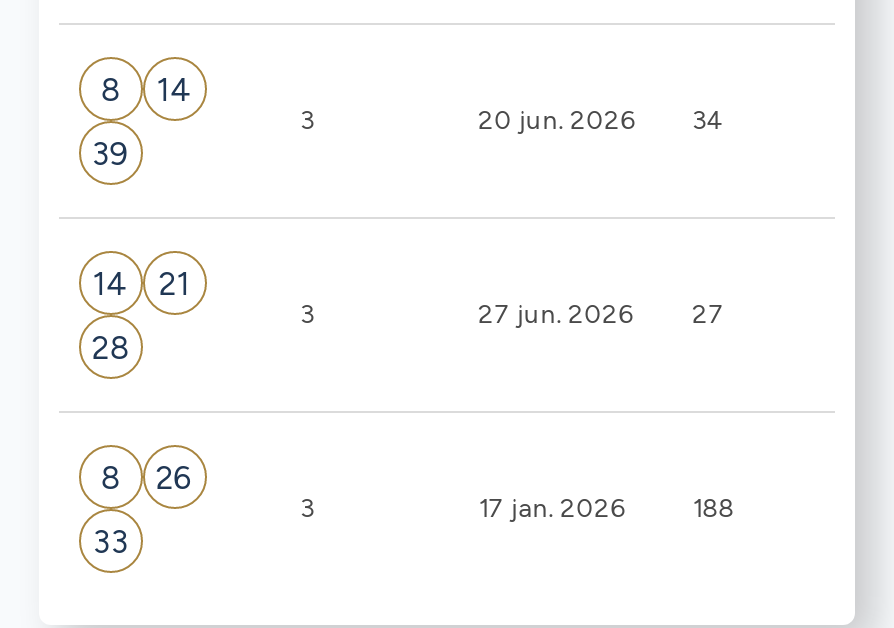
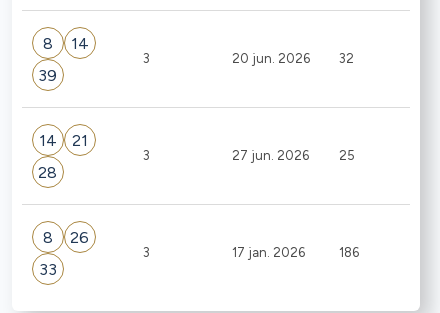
- 20 jun. 2026 34
+ 20 jun. 2026 32

- 27 jun. 2026 27
+ 27 jun. 2026 25

- 188
+ 186
